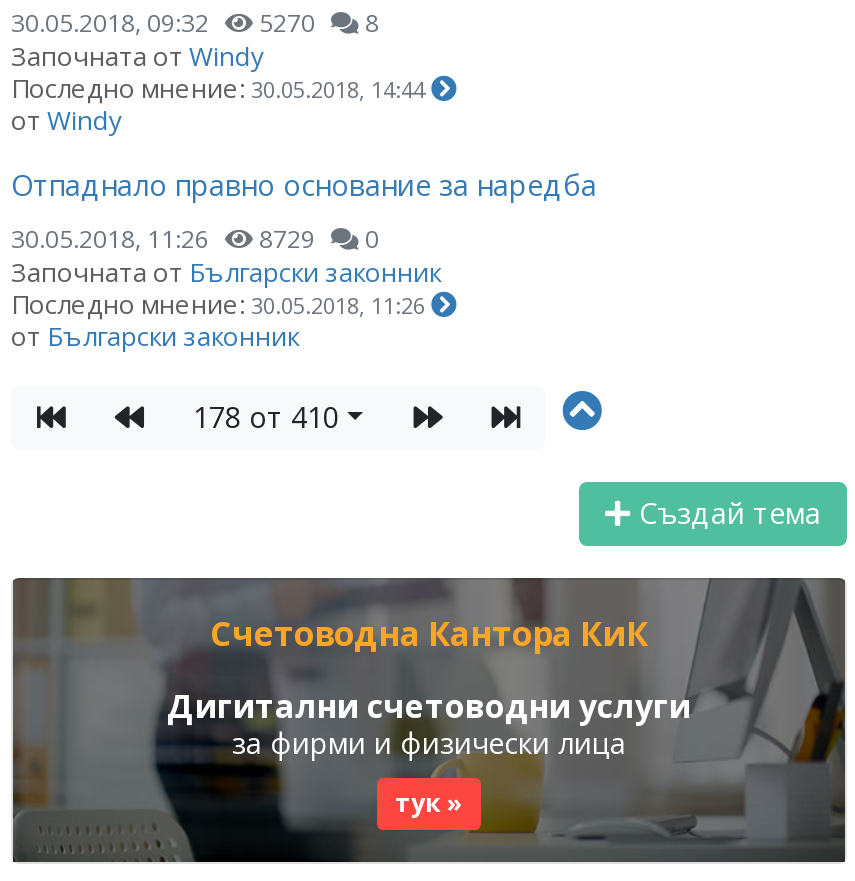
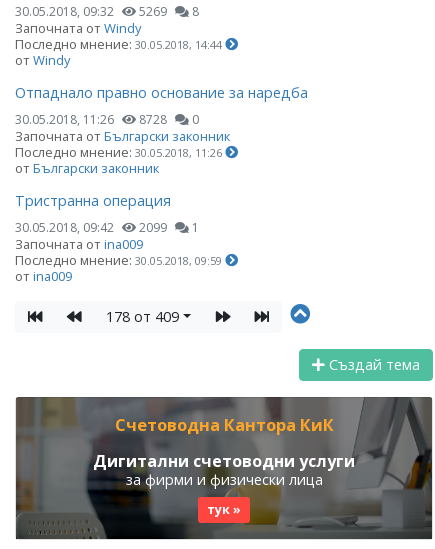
- 30.05.2018, 09:32 5270 8
+ 30.05.2018, 09:32 5269 8

- 30.05.2018, 11:26 8729 0
+ 30.05.2018, 11:26 8728 0

- 178 от 410
+ Тристранна операция
+ 30.05.2018, 09:42
+ 2099
+ 1
+ Започната от ina009
+ Последно мнение: 30.05.2018, 09:59
+ от ina009
+ 178 от 409
